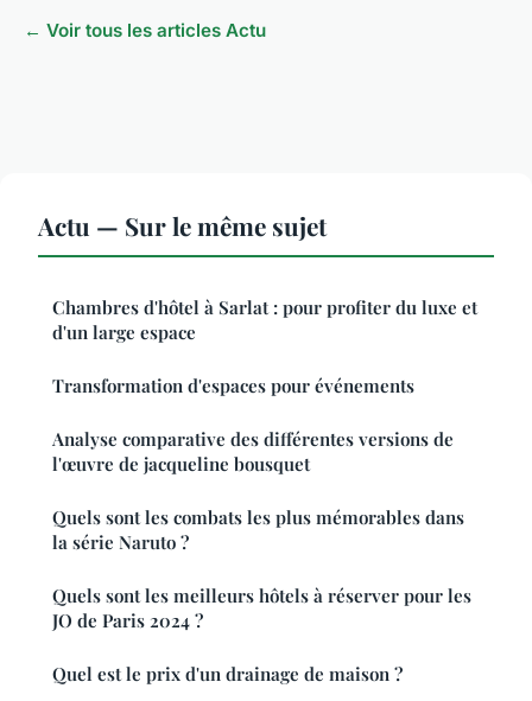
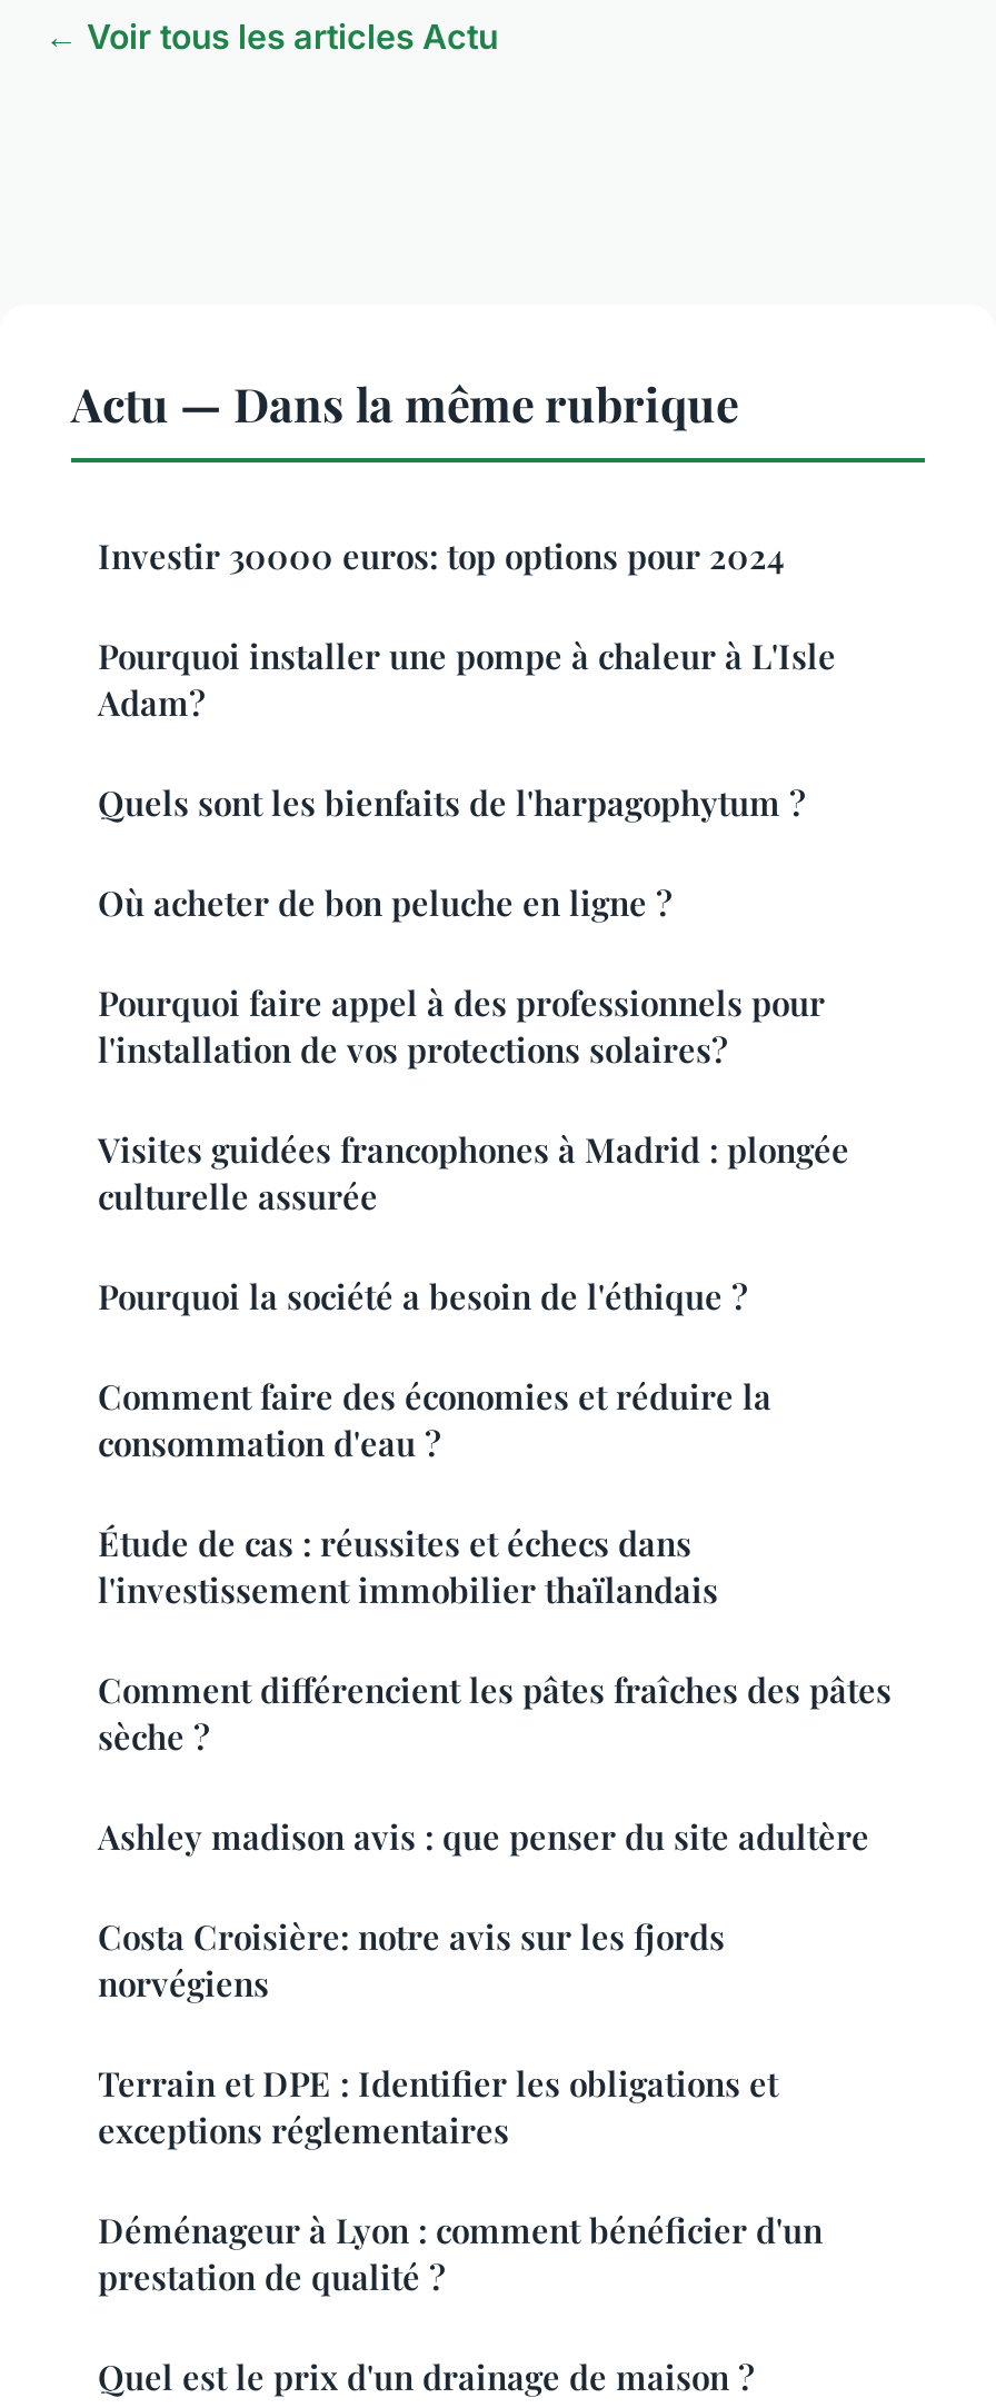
- Actu — Sur le même sujet
- Chambres d'hôtel à Sarlat : pour profiter du luxe et
- d'un large espace
- Transformation d'espaces pour événements
- Analyse comparative des différentes versions de
- l'œuvre de jacqueline bousquet
- Quels sont les combats les plus mémorables dans
- la série Naruto ?
- Quels sont les meilleurs hôtels à réserver pour les
- JO de Paris 2024 ?
+ Actu — Dans la même rubrique
+ Investir 30000 euros: top options pour 2024
+ Pourquoi installer une pompe à chaleur à L'Isle
+ Adam?
+ Quels sont les bienfaits de l'harpagophytum ?
+ Où acheter de bon peluche en ligne ?
+ Pourquoi faire appel à des professionnels pour
+ l'installation de vos protections solaires?
+ Visites guidées francophones à Madrid : plongée
+ culturelle assurée
+ Pourquoi la société a besoin de l'éthique ?
+ Comment faire des économies et réduire la
+ consommation d'eau ?
+ Étude de cas : réussites et échecs dans
+ l'investissement immobilier thaïlandais
+ Comment différencient les pâtes fraîches des pâtes
+ sèche ?
+ Ashley madison avis : que penser du site adultère
+ Costa Croisière: notre avis sur les fjords
+ norvégiens
+ Terrain et DPE : Identifier les obligations et
+ exceptions réglementaires
+ Déménageur à Lyon : comment bénéficier d'un
+ prestation de qualité ?
